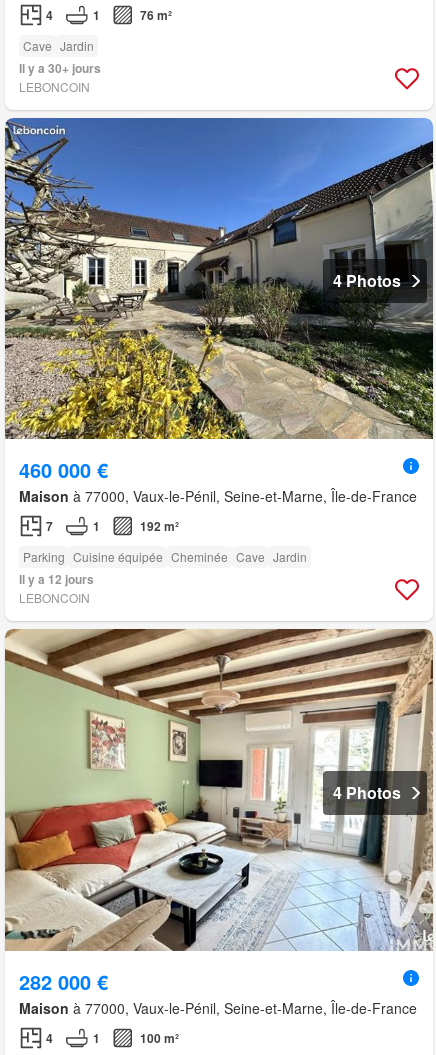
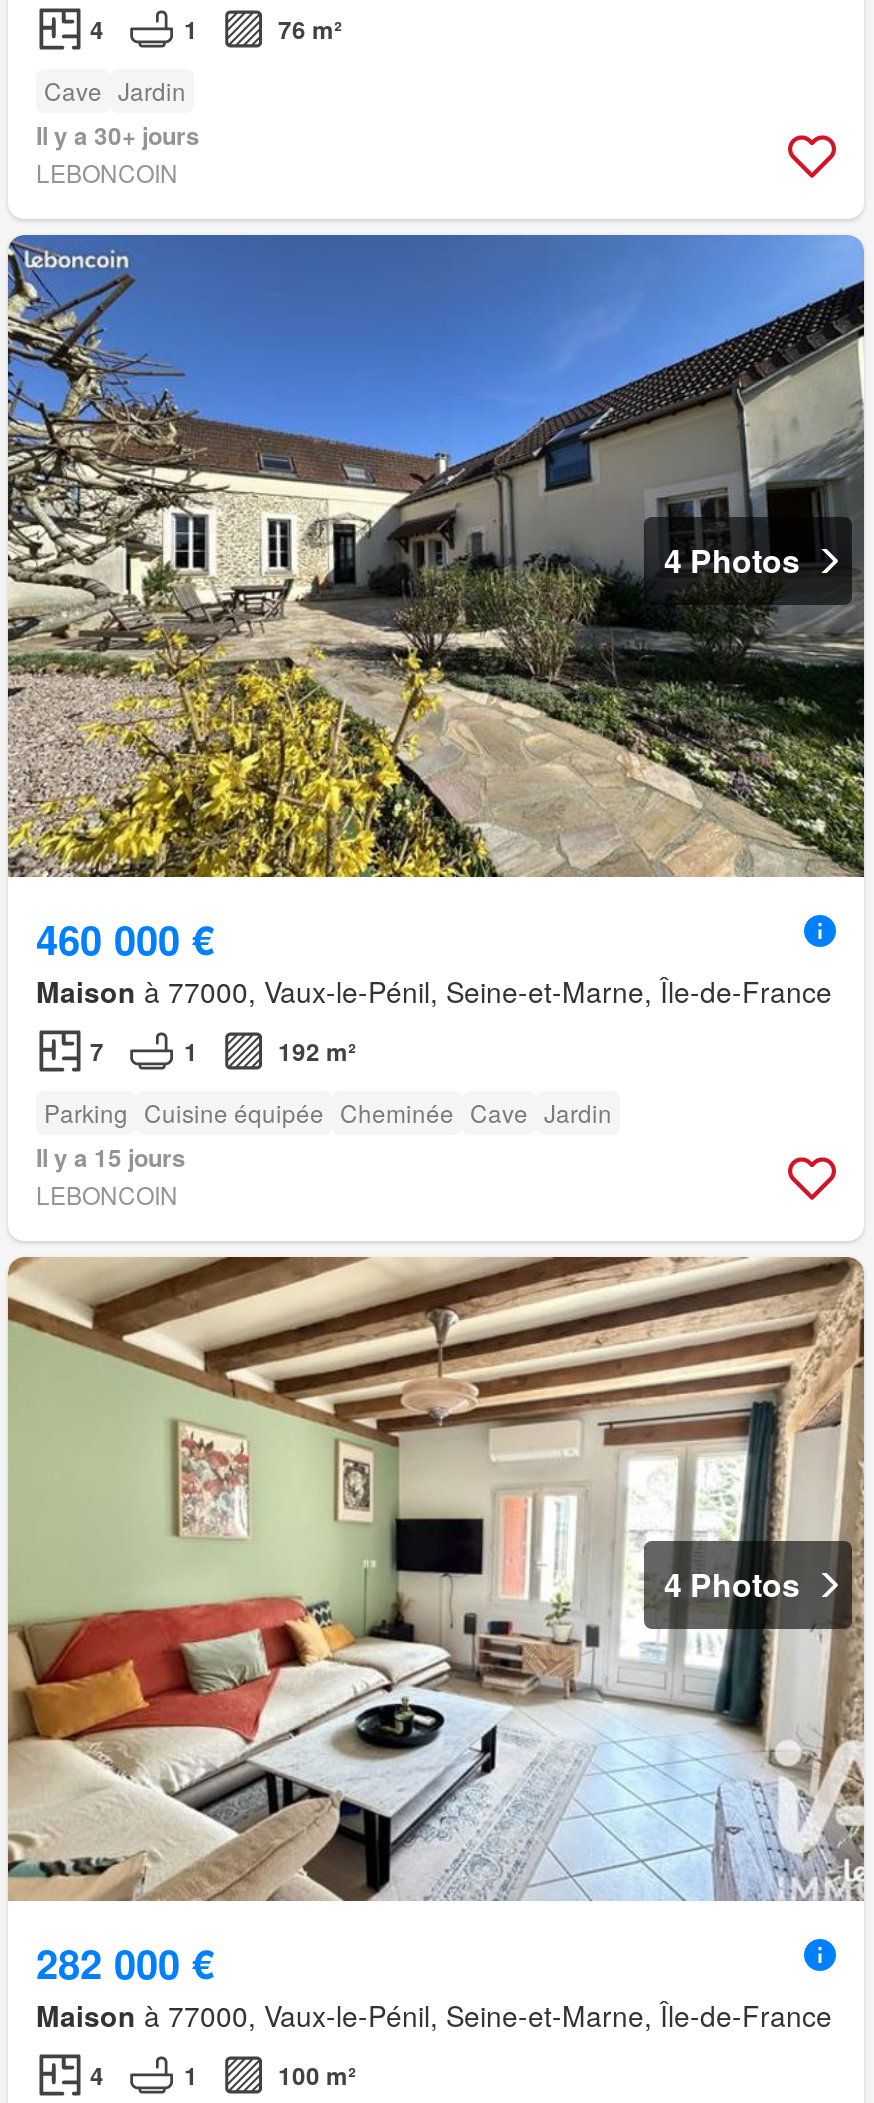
- Il y a 12 jours
+ Il y a 15 jours
